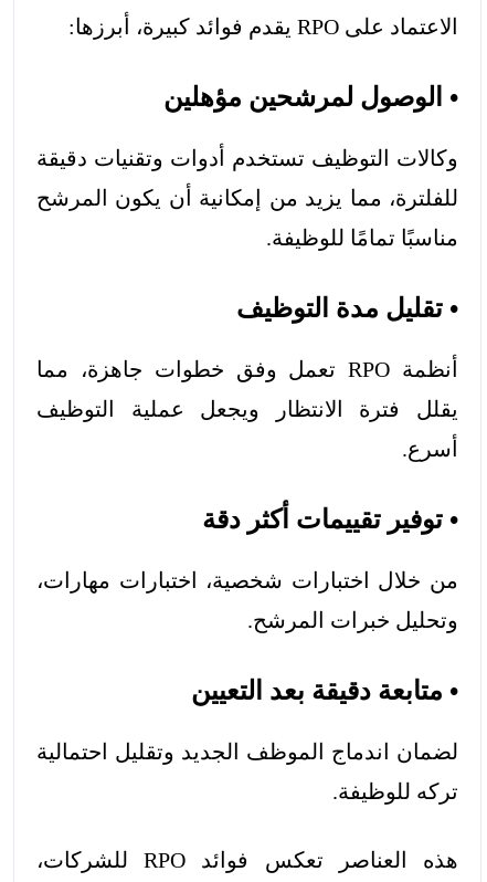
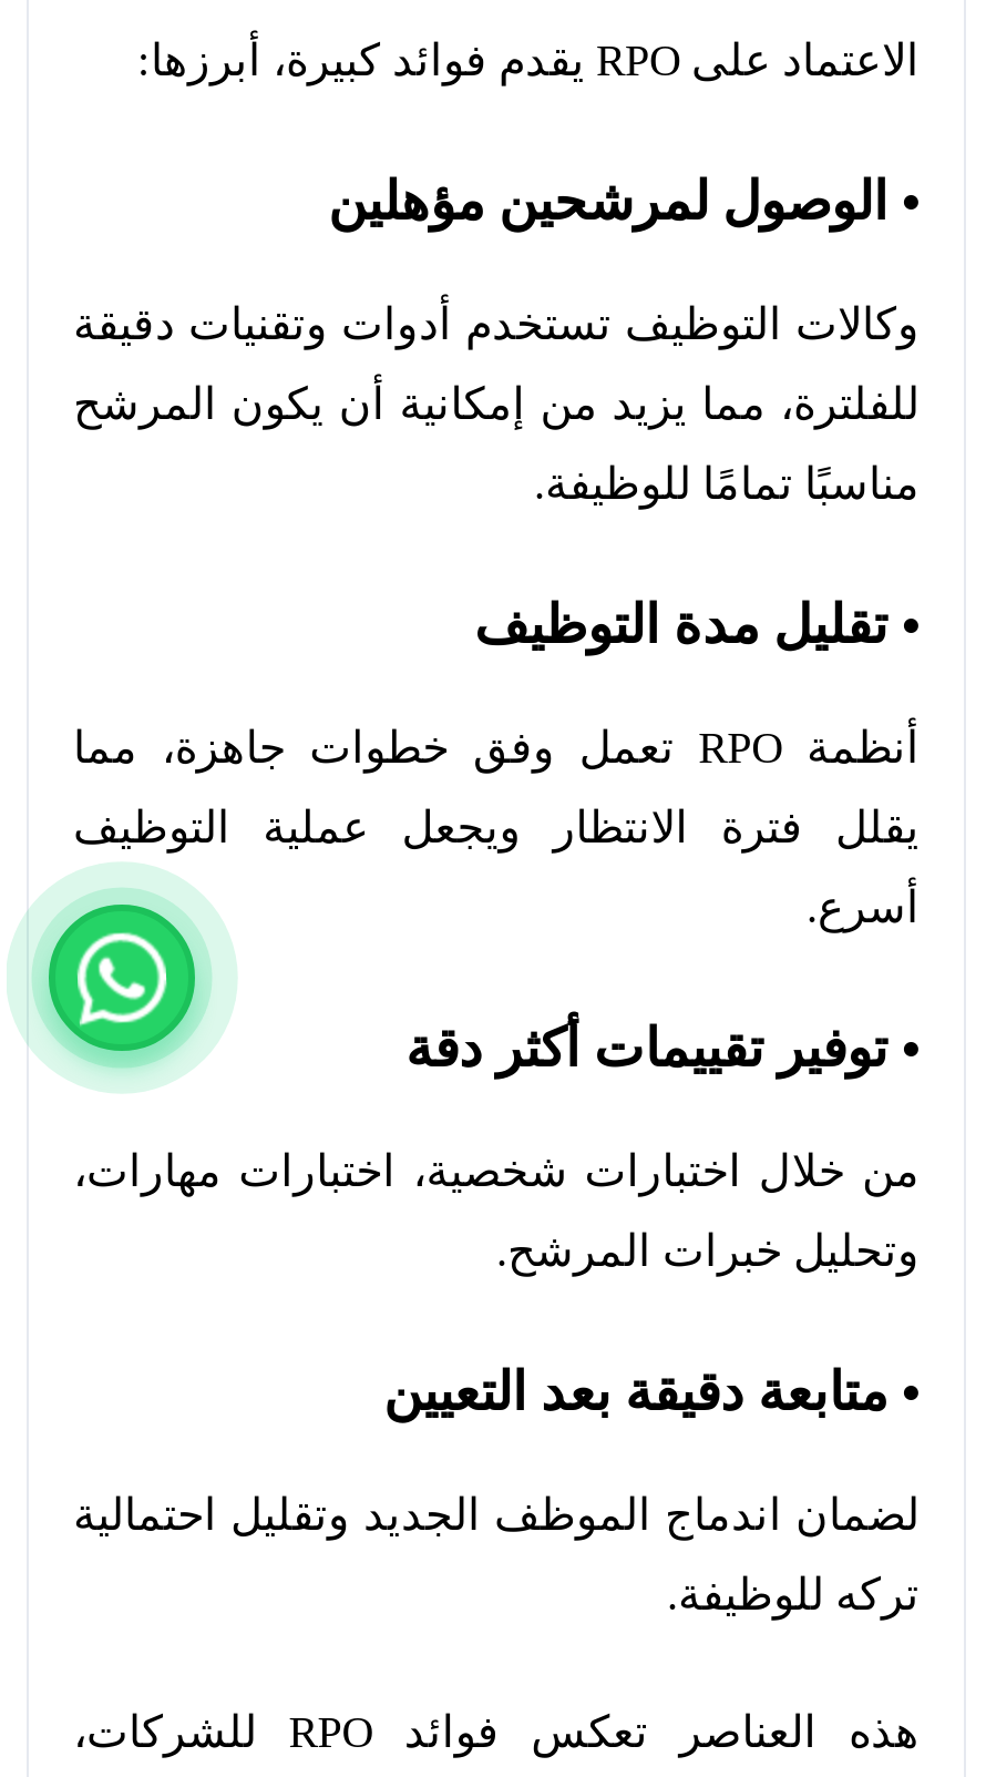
+ [image]
